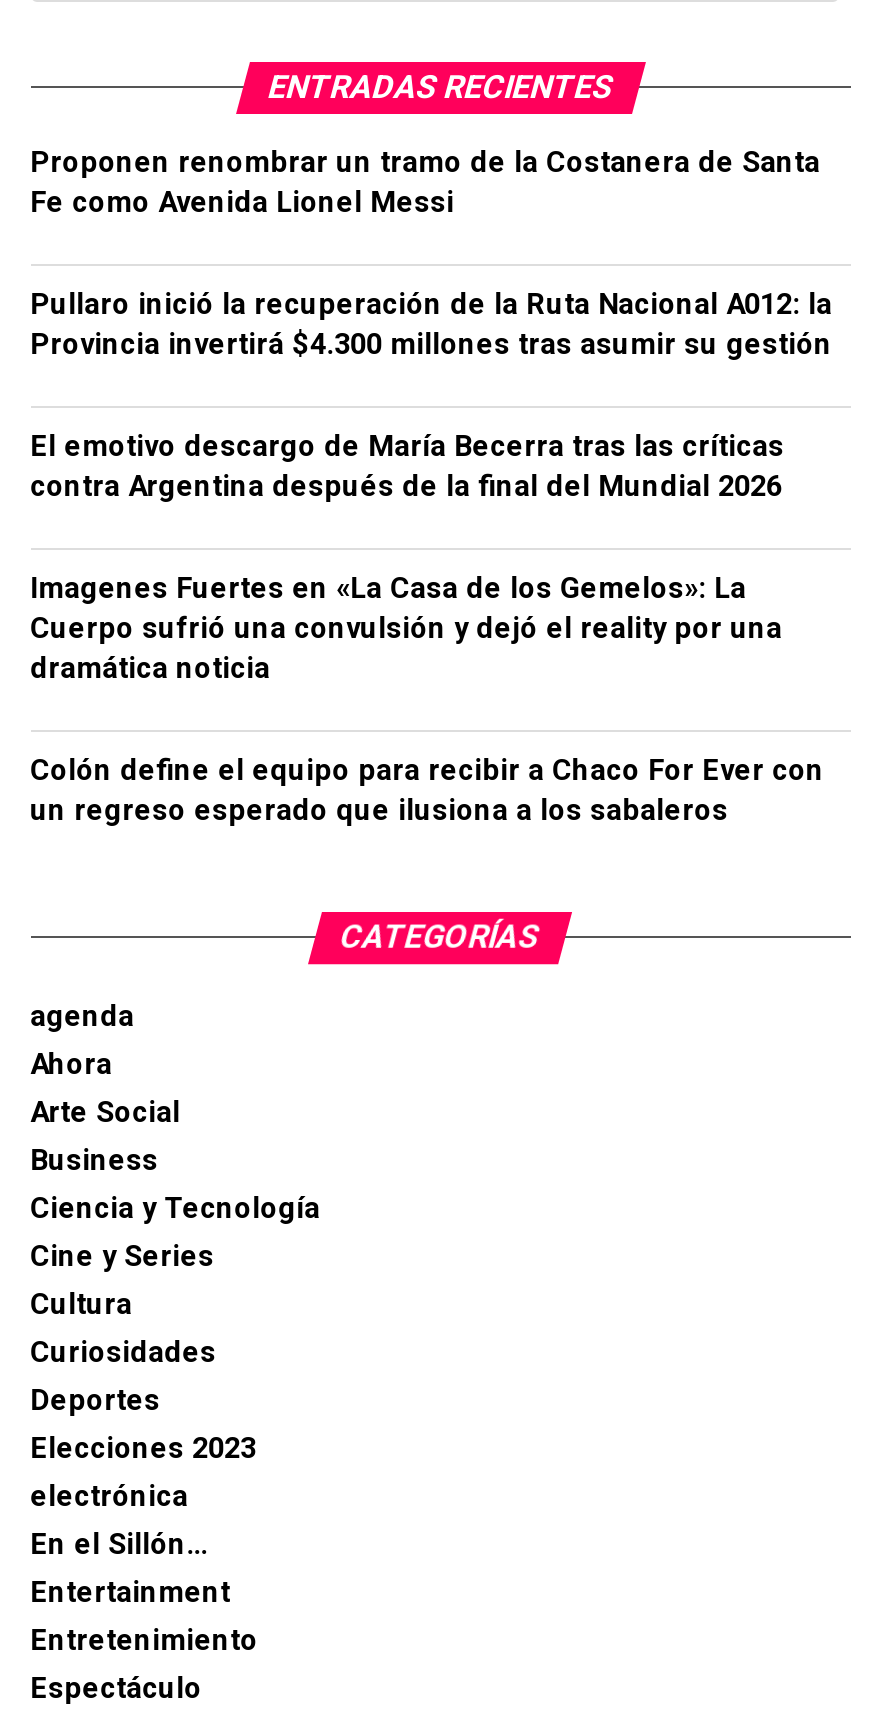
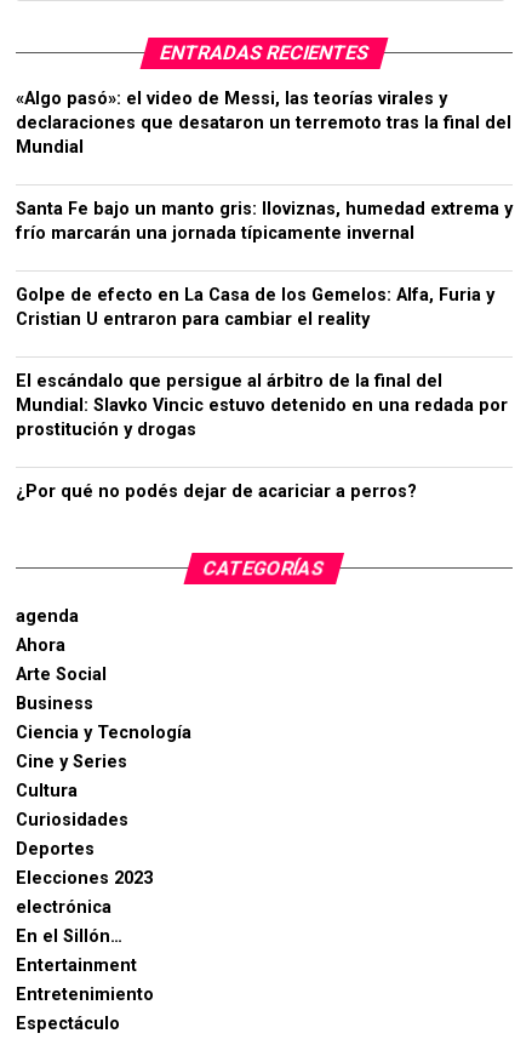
- Proponen renombrar un tramo de la Costanera de Santa
- Fe como Avenida Lionel Messi
+ «Algo pasó»: el video de Messi, las teorías virales y
+ declaraciones que desataron un terremoto tras la final del
+ Mundial

- Pullaro inició la recuperación de la Ruta Nacional A012: la
- Provincia invertirá $4.300 millones tras asumir su gestión
+ Santa Fe bajo un manto gris: lloviznas, humedad extrema y
+ frío marcarán una jornada típicamente invernal

- El emotivo descargo de María Becerra tras las críticas
- contra Argentina después de la final del Mundial 2026
+ Golpe de efecto en La Casa de los Gemelos: Alfa, Furia y
+ Cristian U entraron para cambiar el reality

- Imagenes Fuertes en «La Casa de los Gemelos»: La
- Cuerpo sufrió una convulsión y dejó el reality por una
- dramática noticia
+ El escándalo que persigue al árbitro de la final del
+ Mundial: Slavko Vincic estuvo detenido en una redada por
+ prostitución y drogas

- Colón define el equipo para recibir a Chaco For Ever con
- un regreso esperado que ilusiona a los sabaleros
+ ¿Por qué no podés dejar de acariciar a perros?
